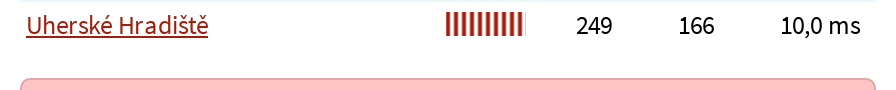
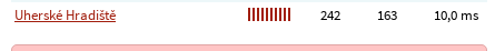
- 249
+ 242

- 166
+ 163
